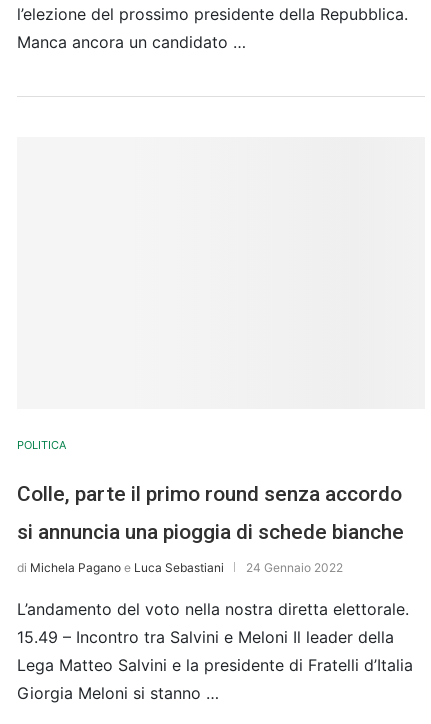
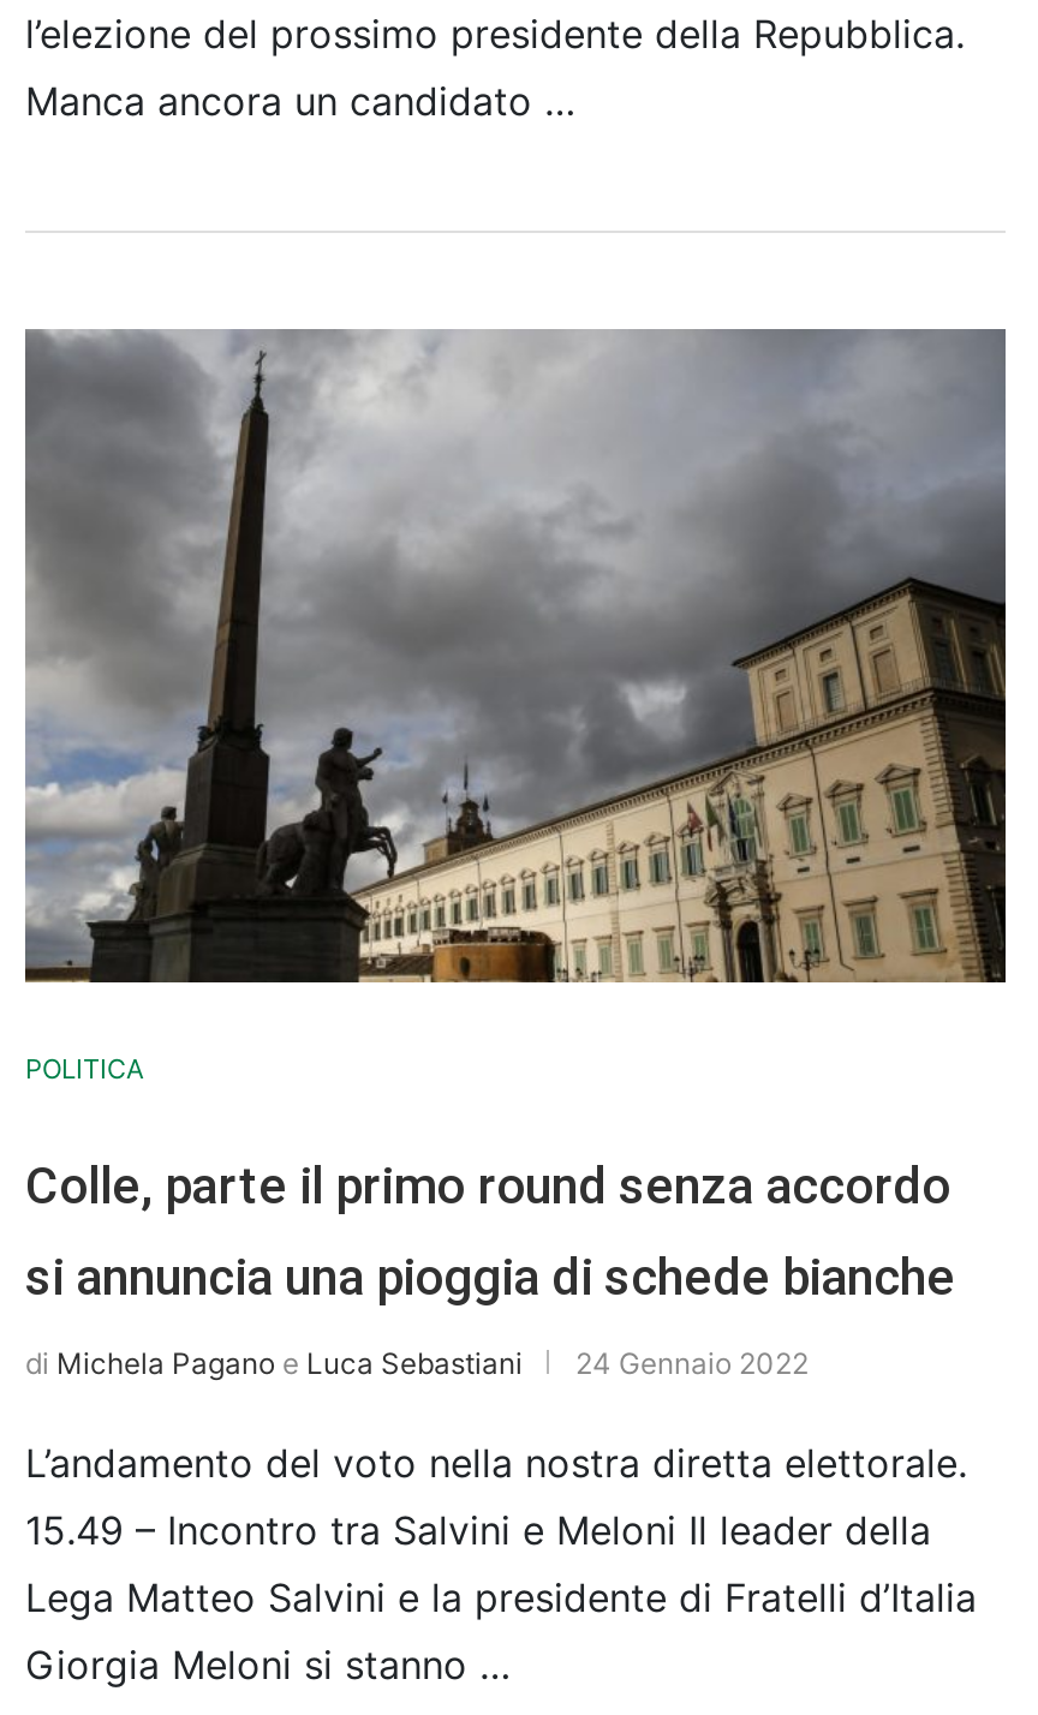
+ [image]
